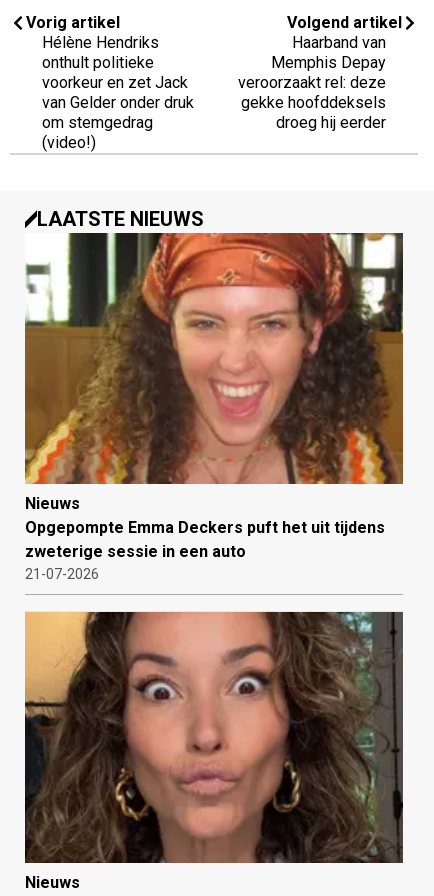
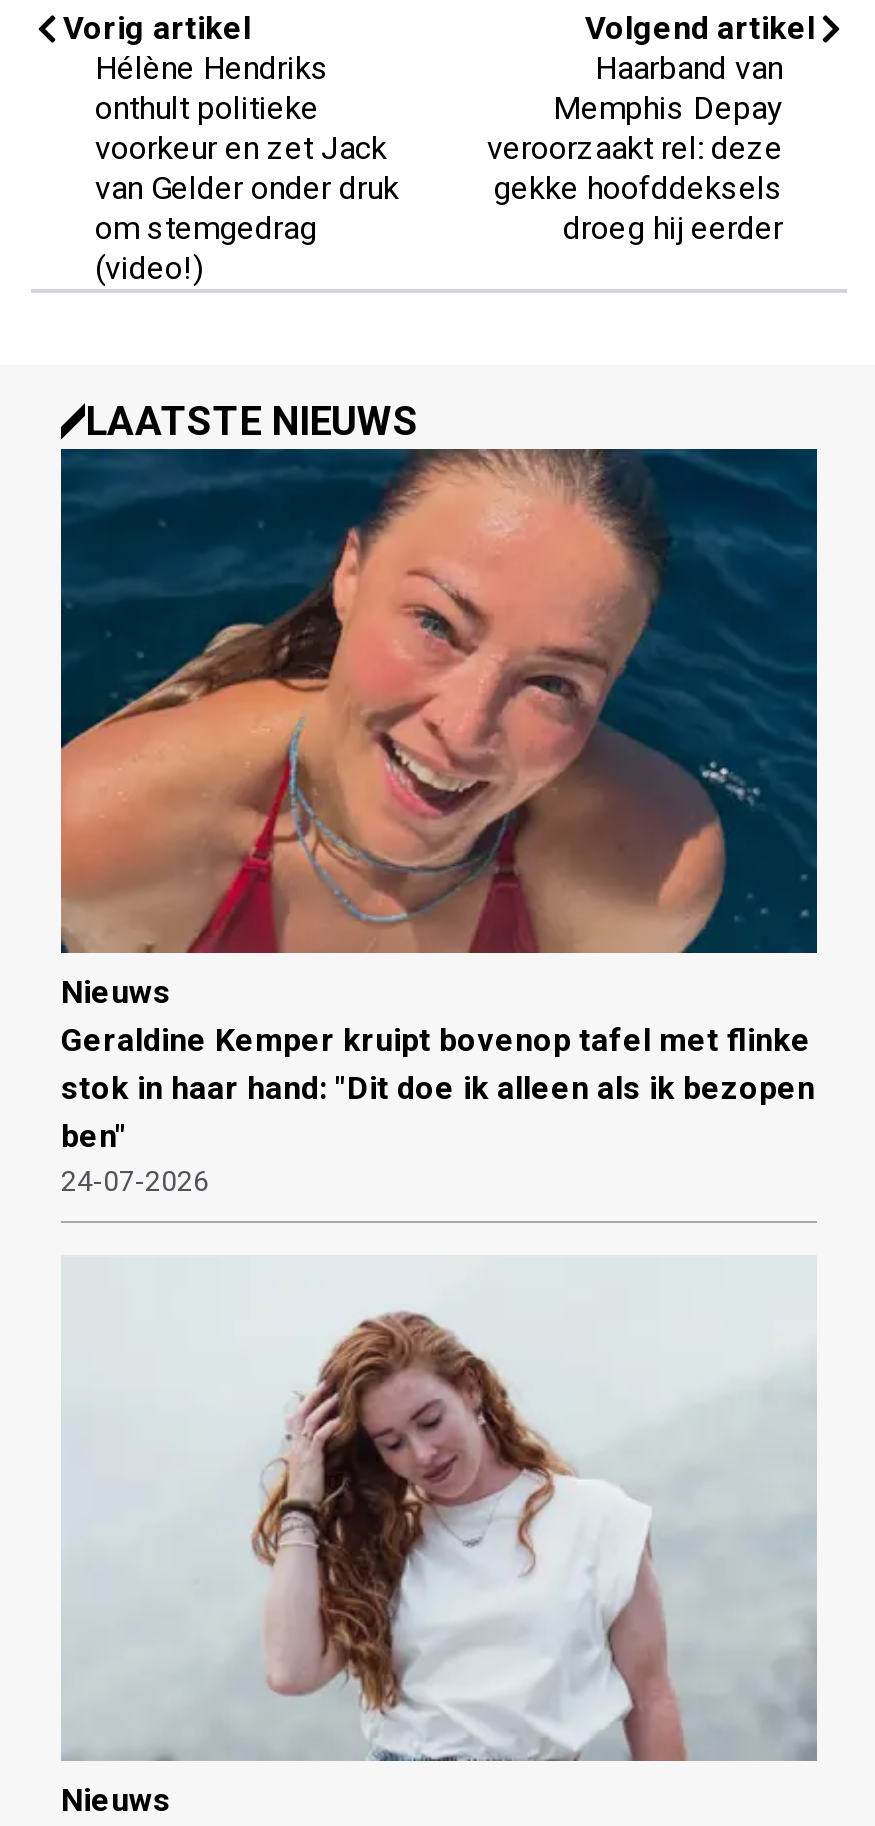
- [image]
- Opgepompte Emma Deckers puft het uit tijdens
- zweterige sessie in een auto
- 21-07-2026
+ [image]
+ Geraldine Kemper kruipt bovenop tafel met flinke
+ stok in haar hand: "Dit doe ik alleen als ik bezopen
+ ben"
+ 24-07-2026

- [image]
+ [image]
